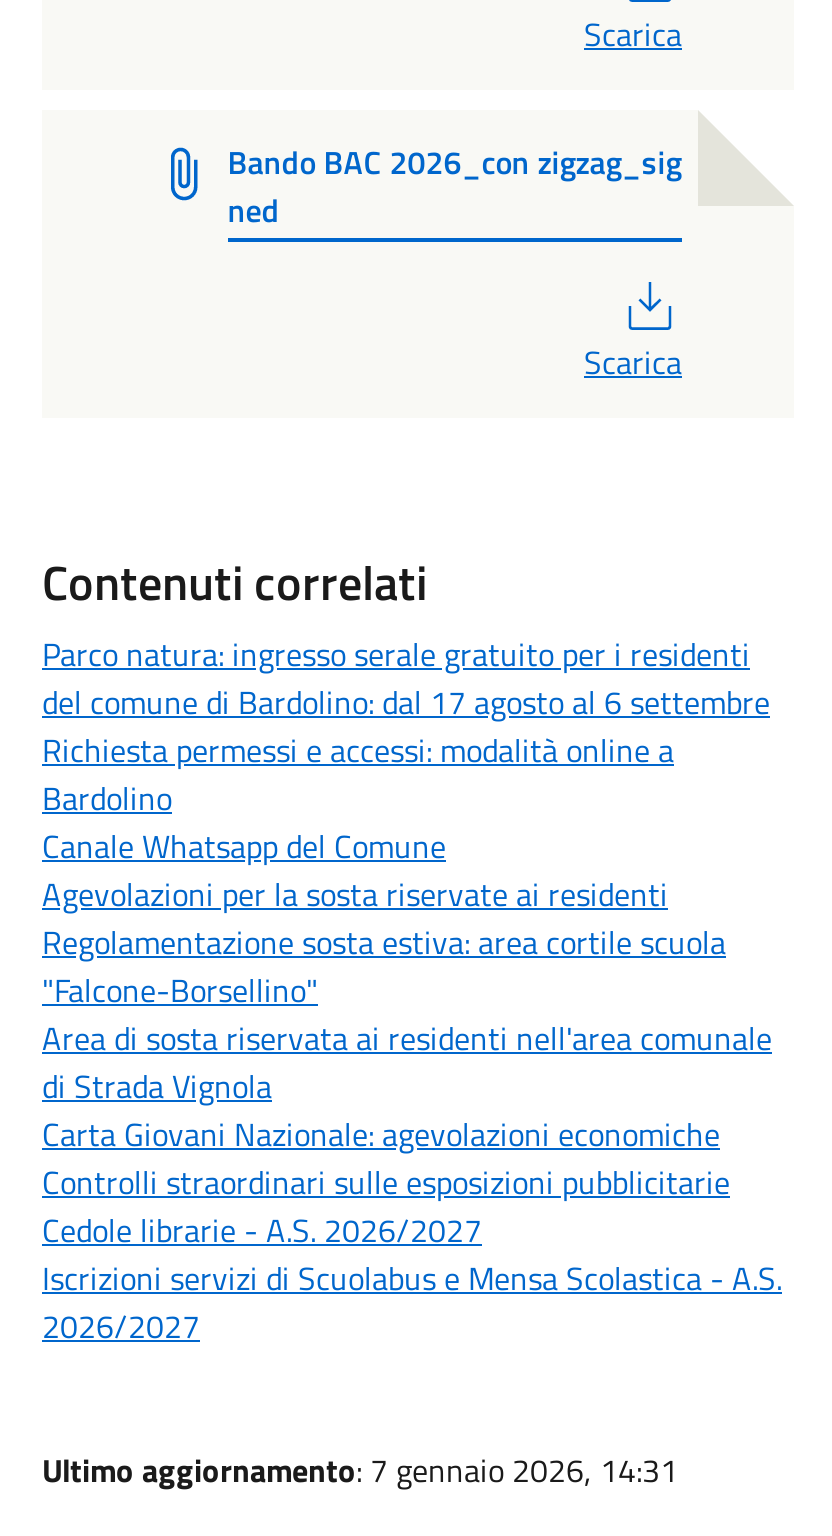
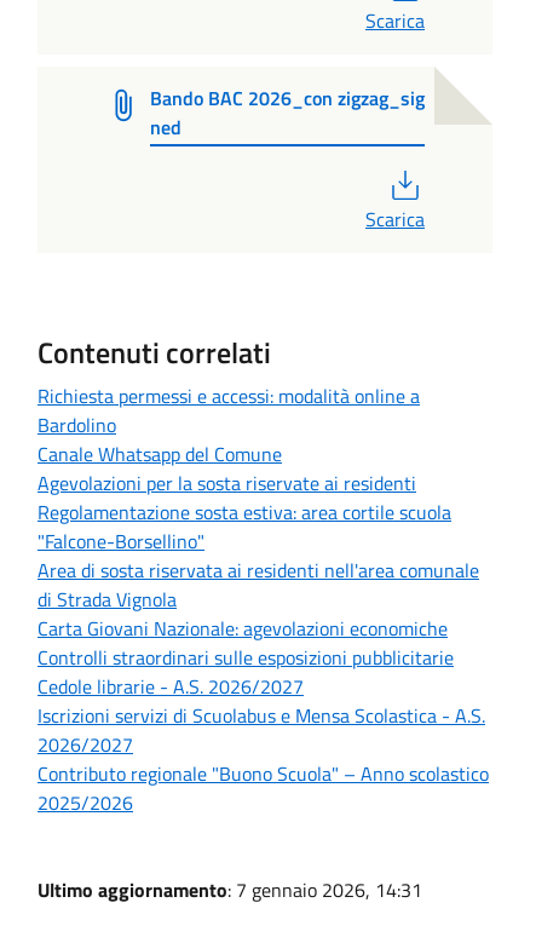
- Parco natura: ingresso serale gratuito per i residenti
- del comune di Bardolino: dal 17 agosto al 6 settembre

moved up: Richiesta permessi e accessi: modalità online a | Bardolino | Canale Whatsapp del Comune | ... | Iscrizioni servizi di Scuolabus e Mensa Scolastica - A.S. | 2026/2027

+ Contributo regionale "Buono Scuola" – Anno scolastico
+ 2025/2026
